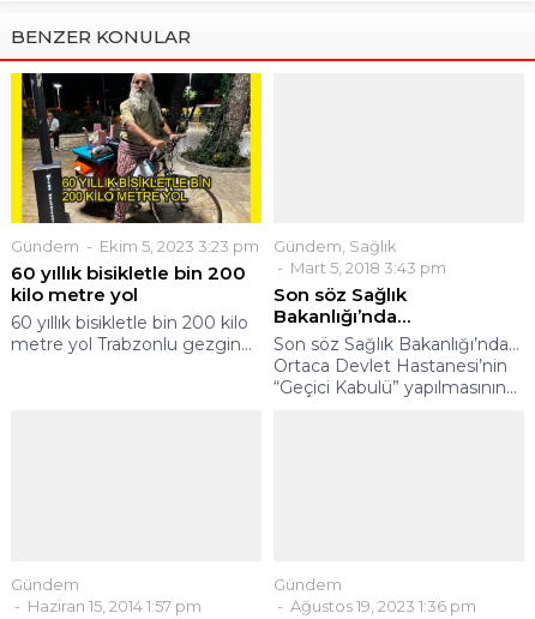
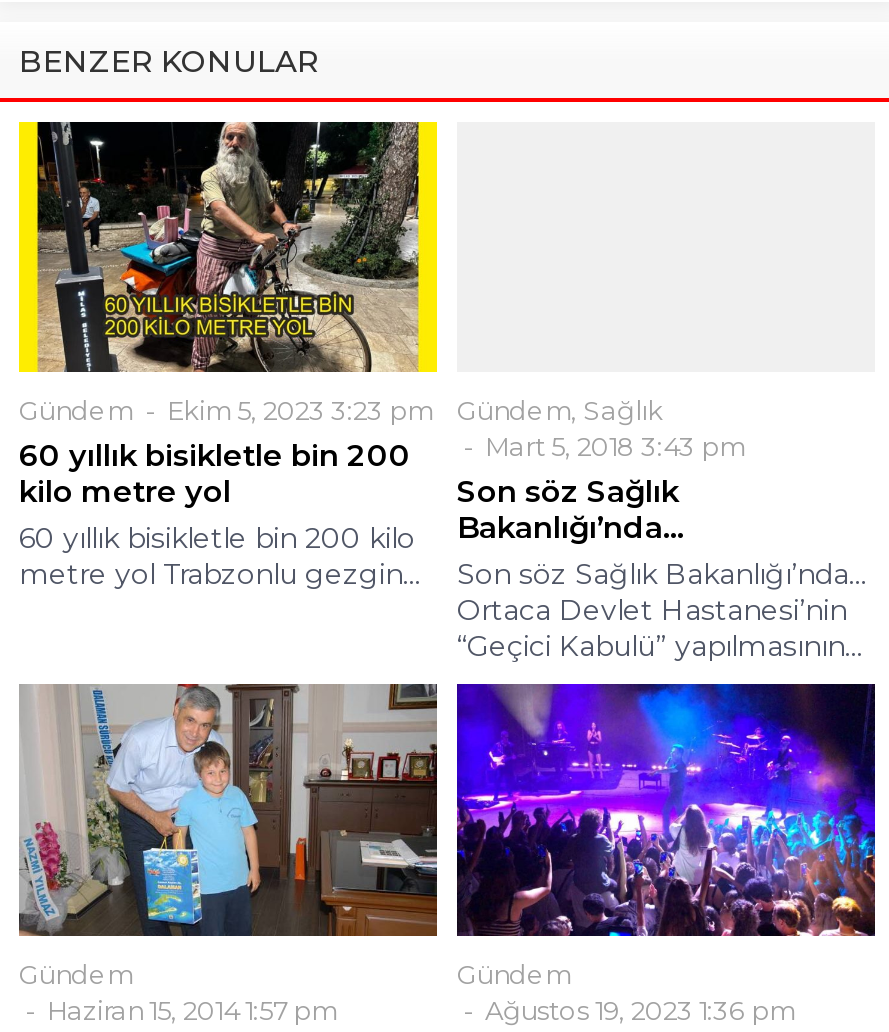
+ [image]

+ [image]
